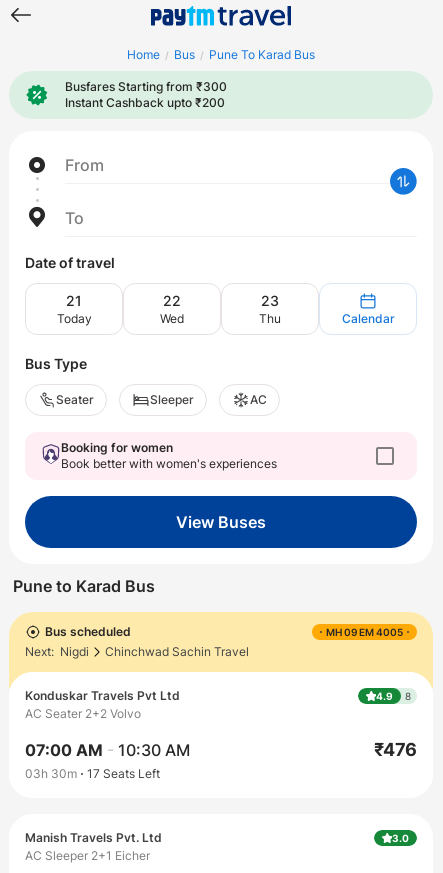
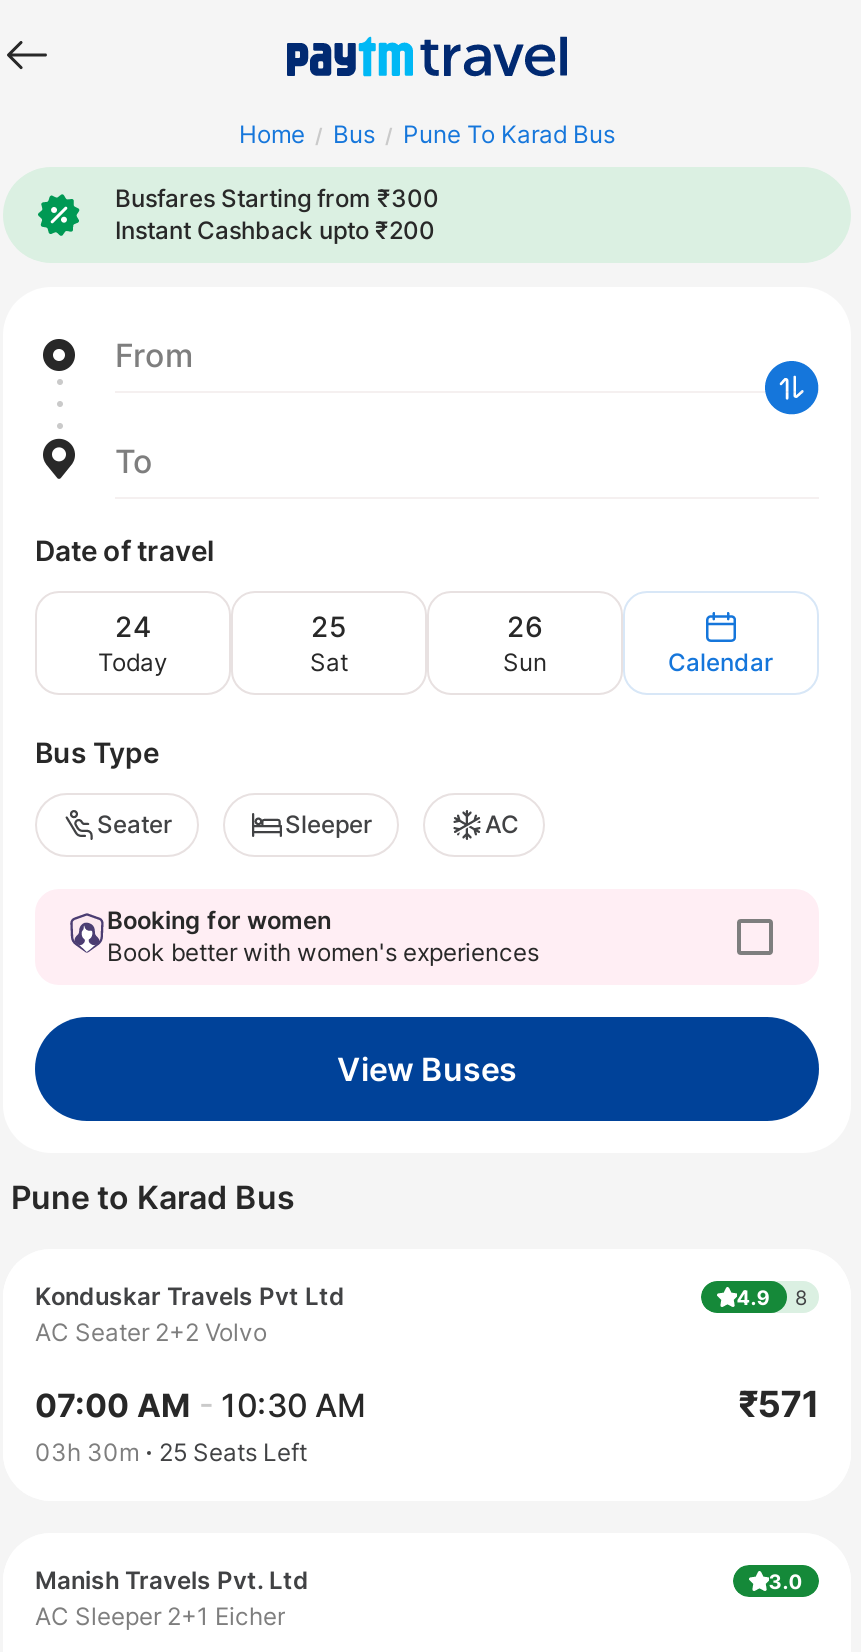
- 21
+ 24

- 22
- Wed
+ 25
+ Sat

- 23
- Thu
+ 26
+ Sun

- [image]
- Bus scheduled
- MH 09 EM 4005
- Next: Nigdi
- Chinchwad Sachin Travel

- ₹476
+ ₹571

- 03h 30m 17 Seats Left
+ 03h 30m 25 Seats Left
